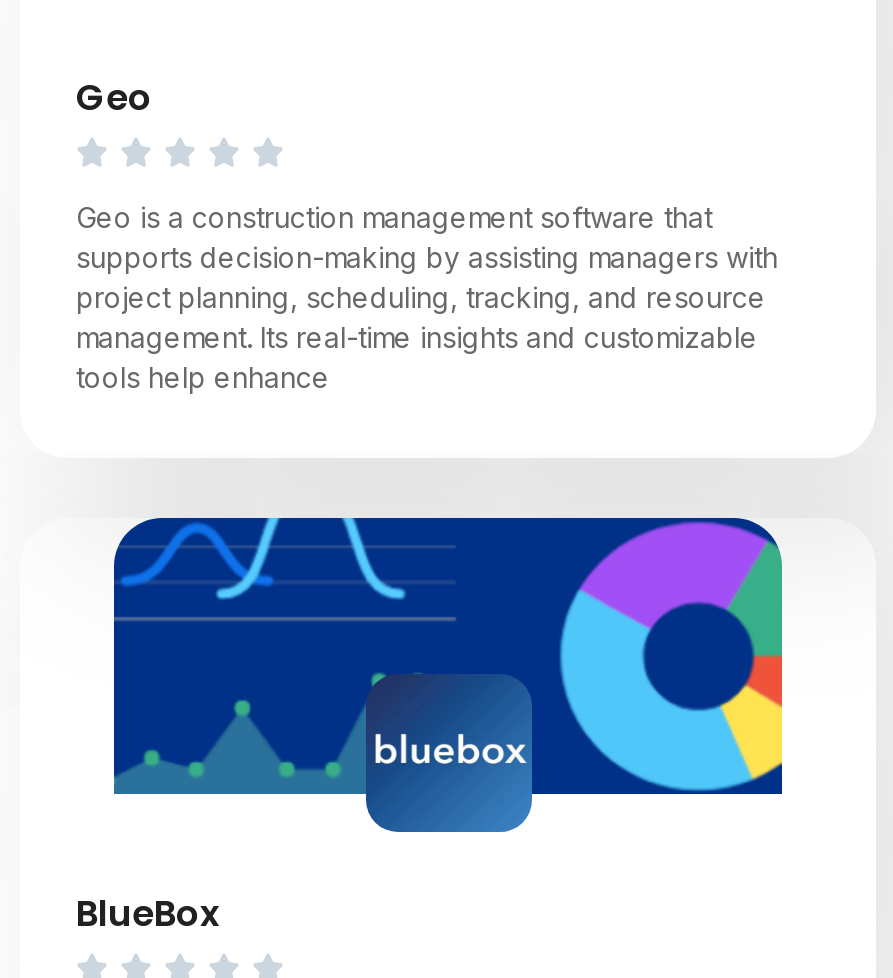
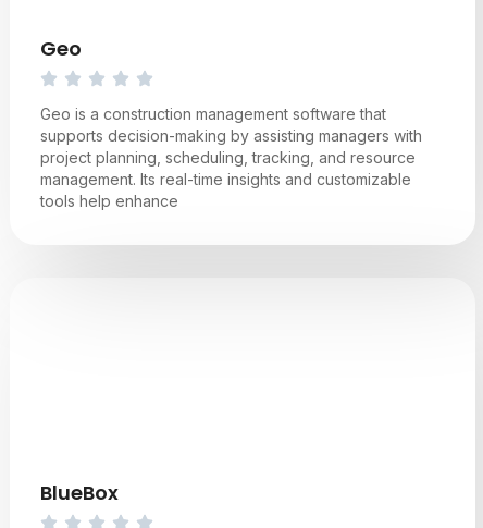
- [image]
